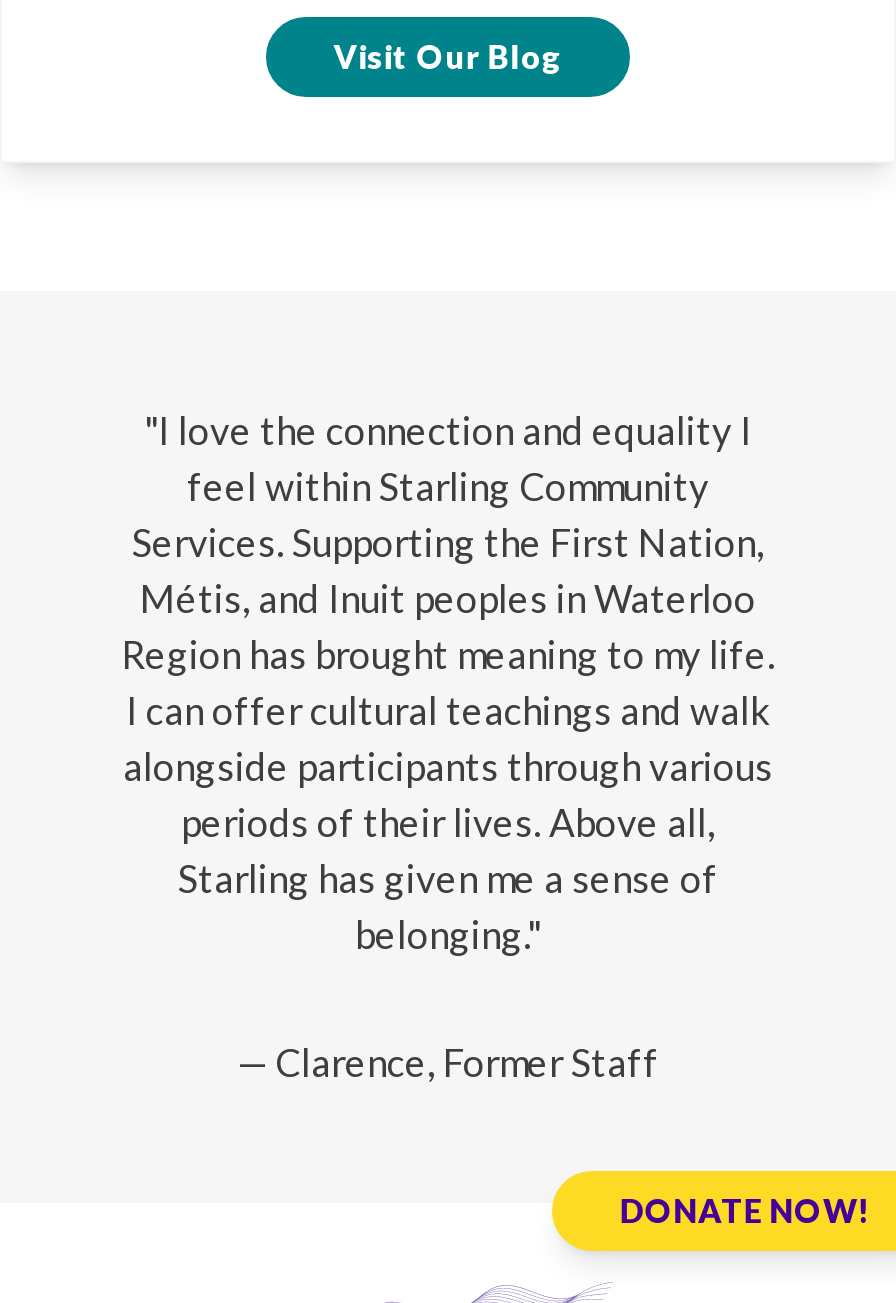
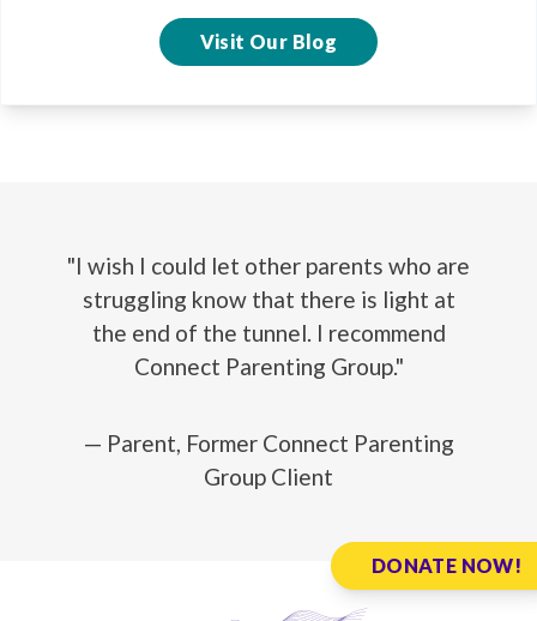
- "I love the connection and equality I
- feel within Starling Community
- Services. Supporting the First Nation,
- Métis, and Inuit peoples in Waterloo
- Region has brought meaning to my life.
- I can offer cultural teachings and walk
- alongside participants through various
- periods of their lives. Above all,
- Starling has given me a sense of
- belonging."
+ "I wish I could let other parents who are
+ struggling know that there is light at
+ the end of the tunnel. I recommend
+ Connect Parenting Group."

- — Clarence, Former Staff
+ — Parent, Former Connect Parenting
+ Group Client
